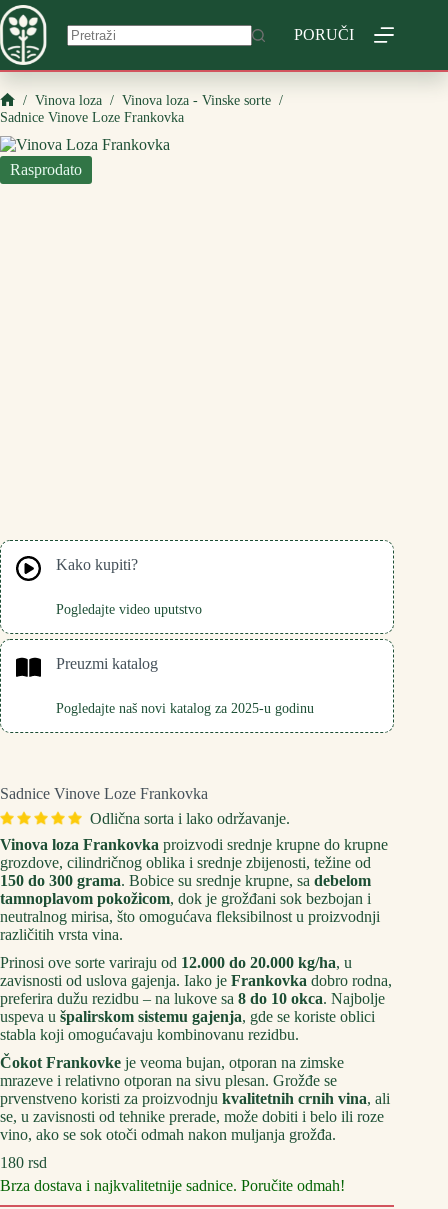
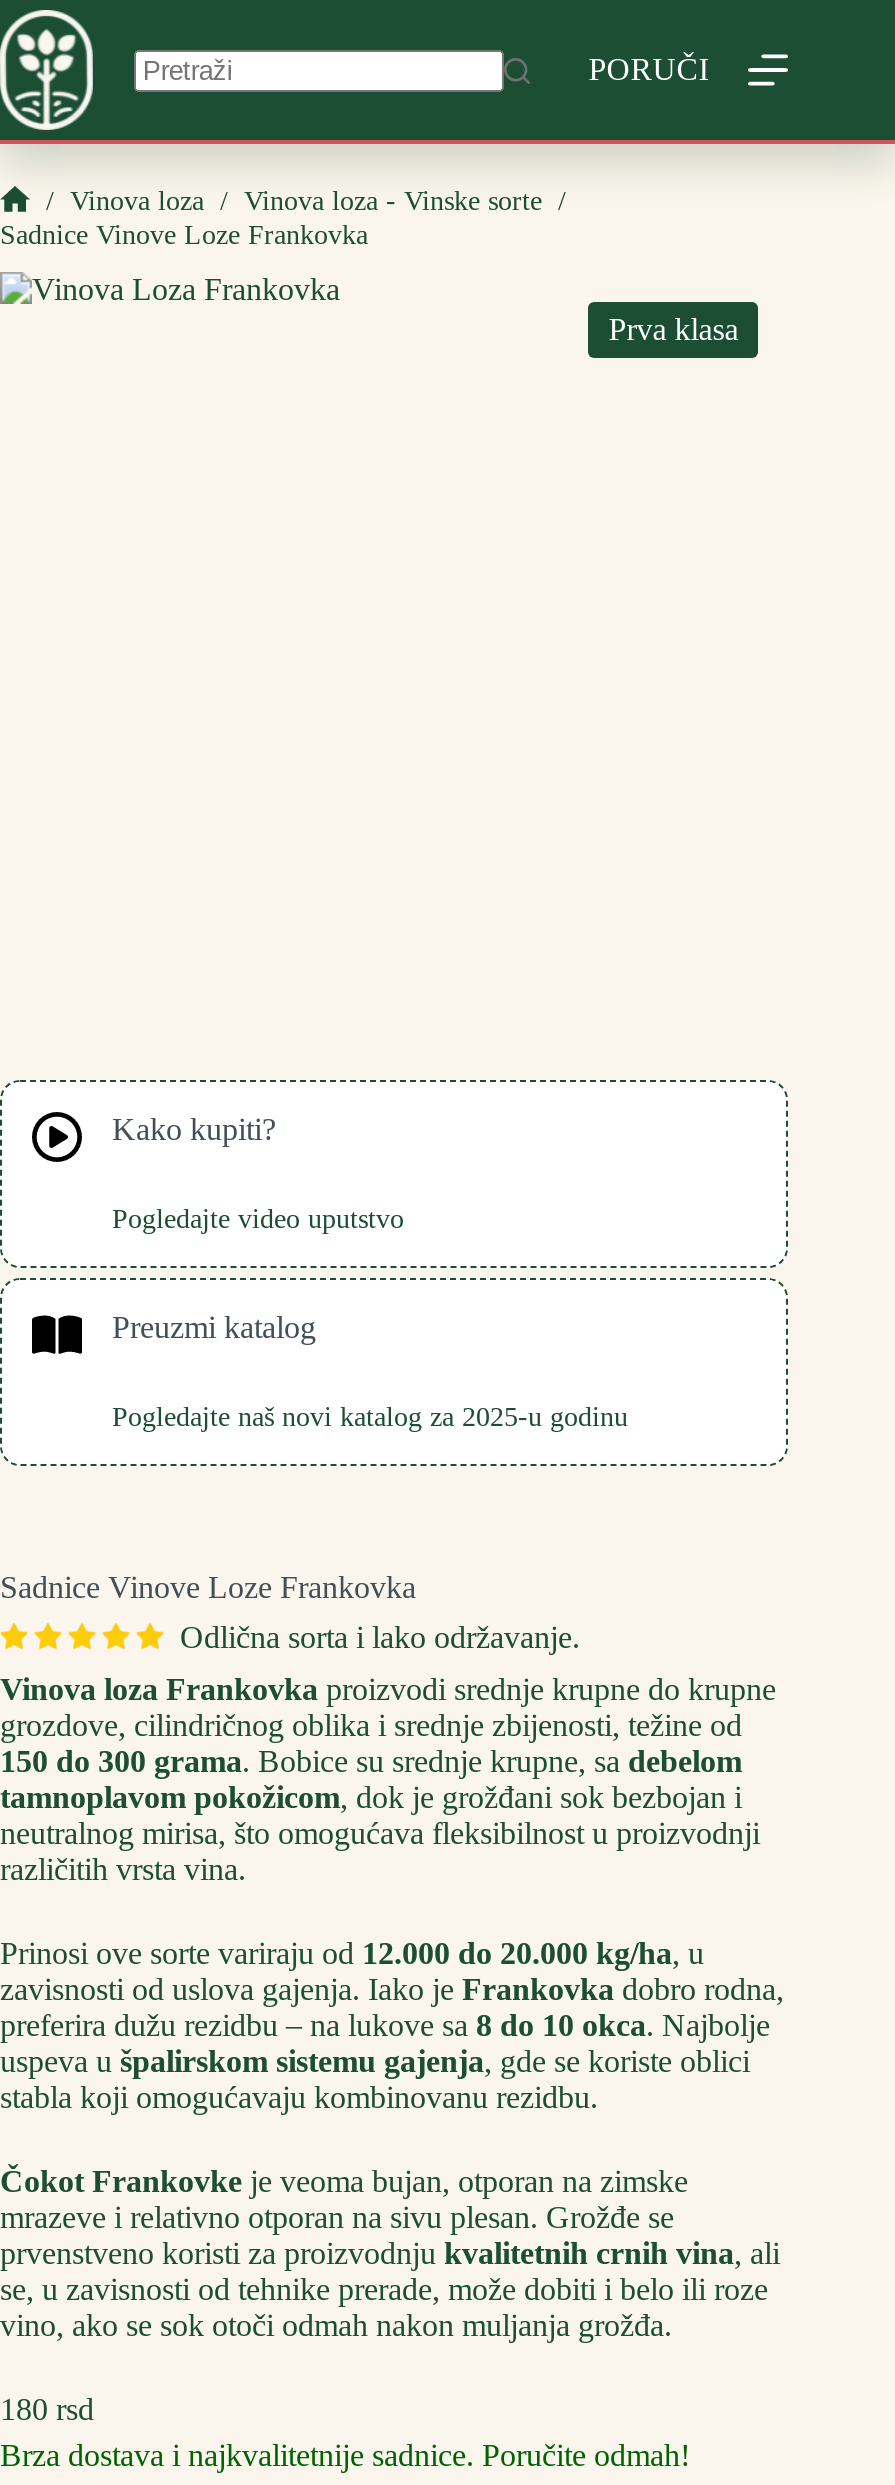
- Rasprodato
+ Prva klasa
